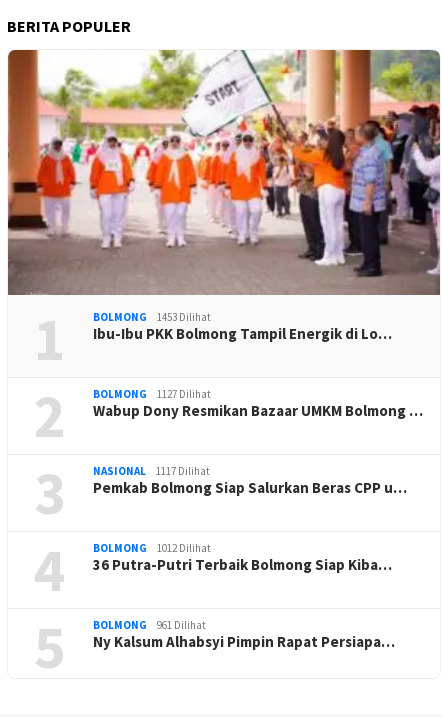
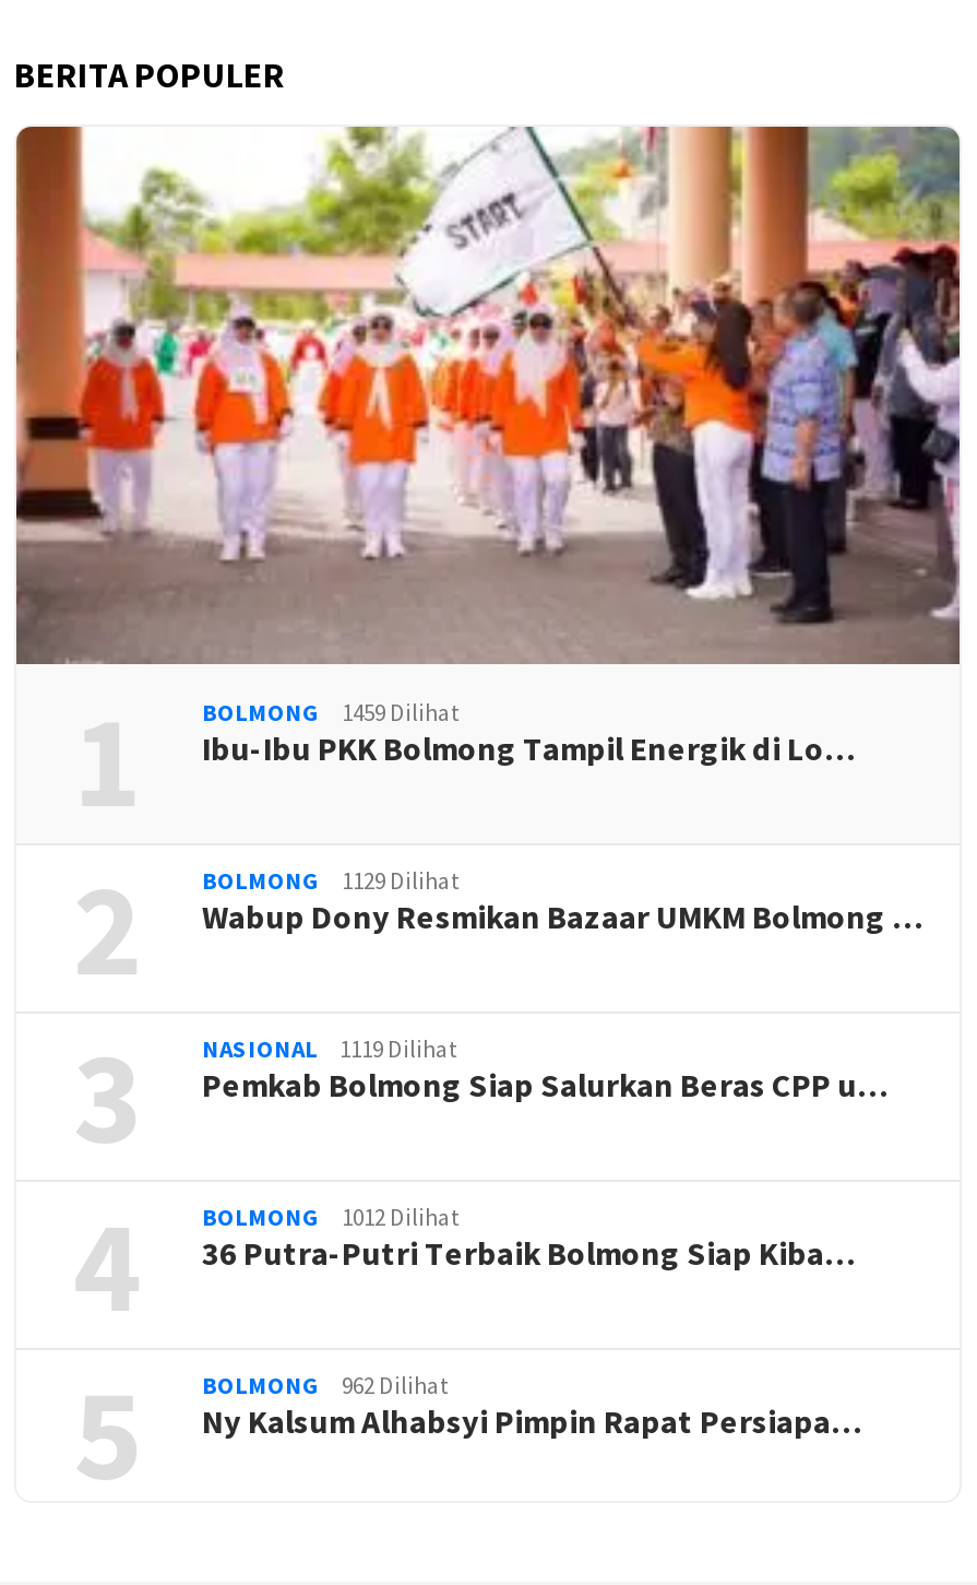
- BOLMONG 1453 Dilihat
+ BOLMONG 1459 Dilihat

- BOLMONG 1127 Dilihat
+ BOLMONG 1129 Dilihat

- NASIONAL 1117 Dilihat
+ NASIONAL 1119 Dilihat

- BOLMONG 961 Dilihat
+ BOLMONG 962 Dilihat
